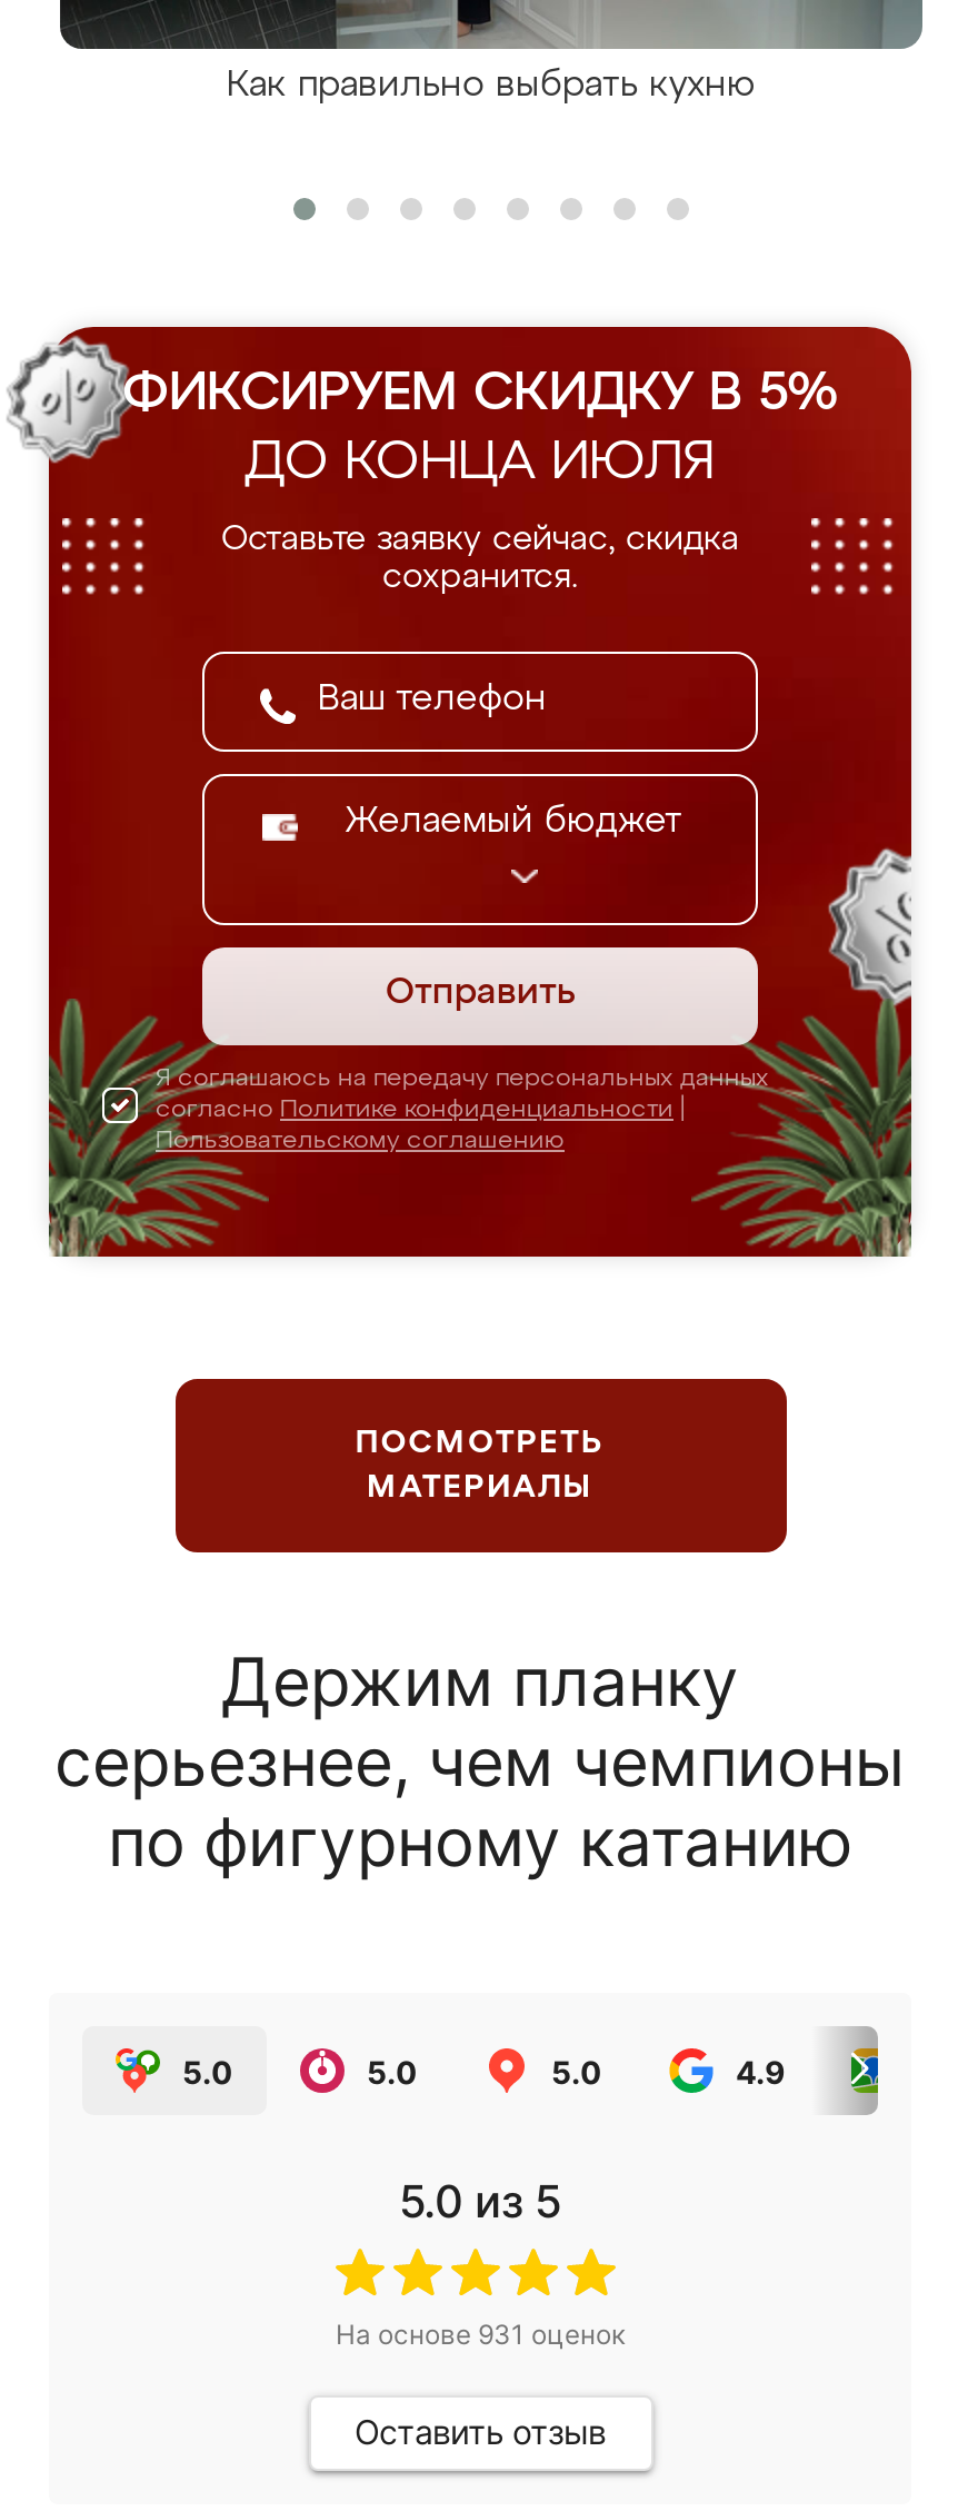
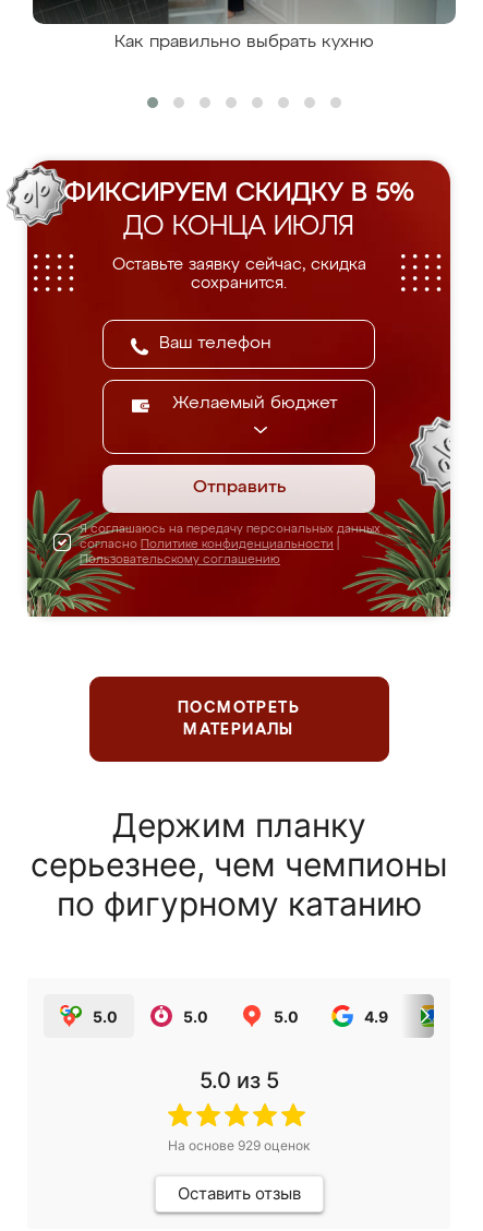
- На основе 931 оценок
+ На основе 929 оценок
